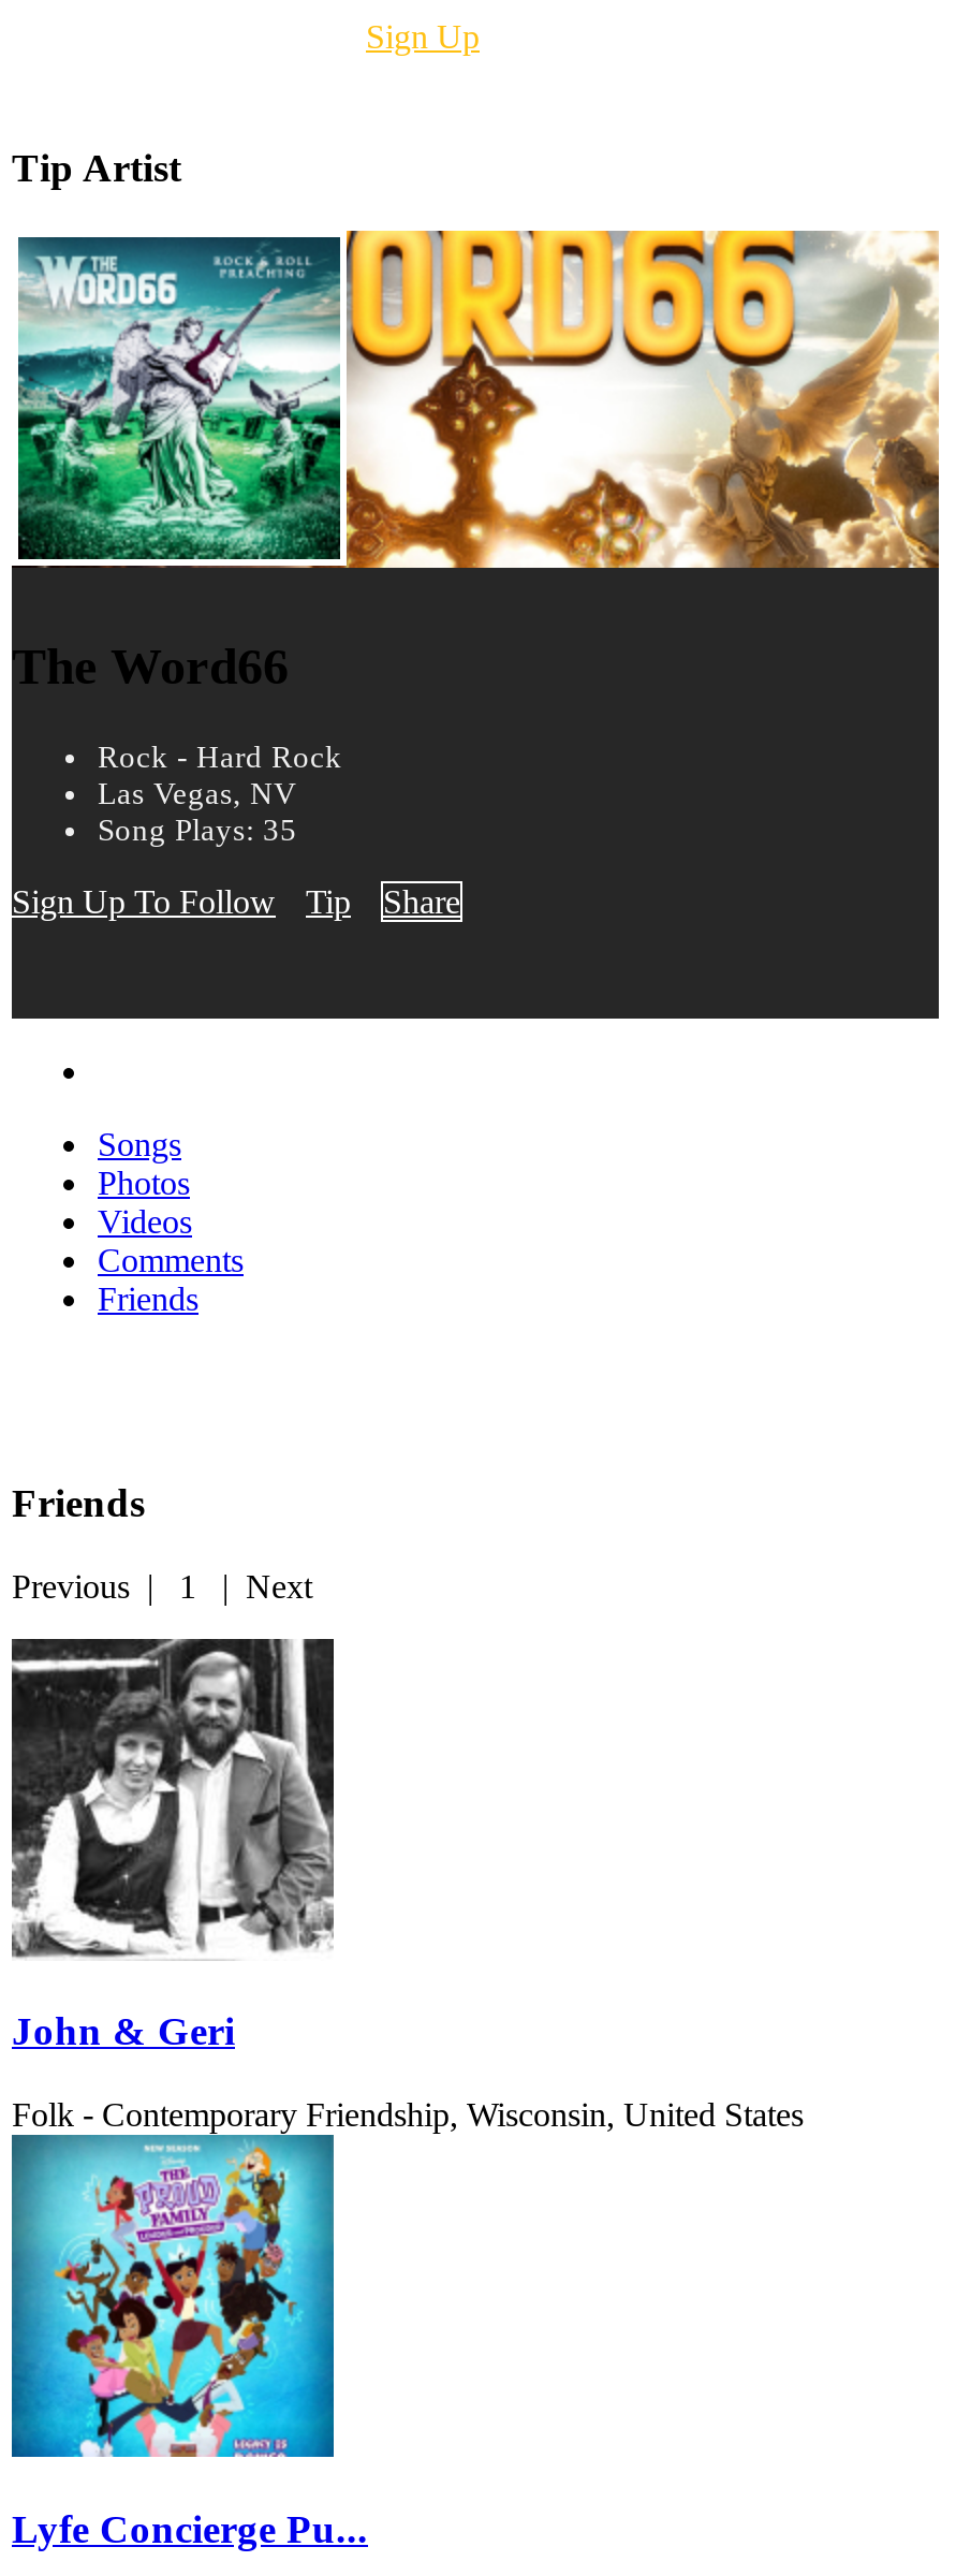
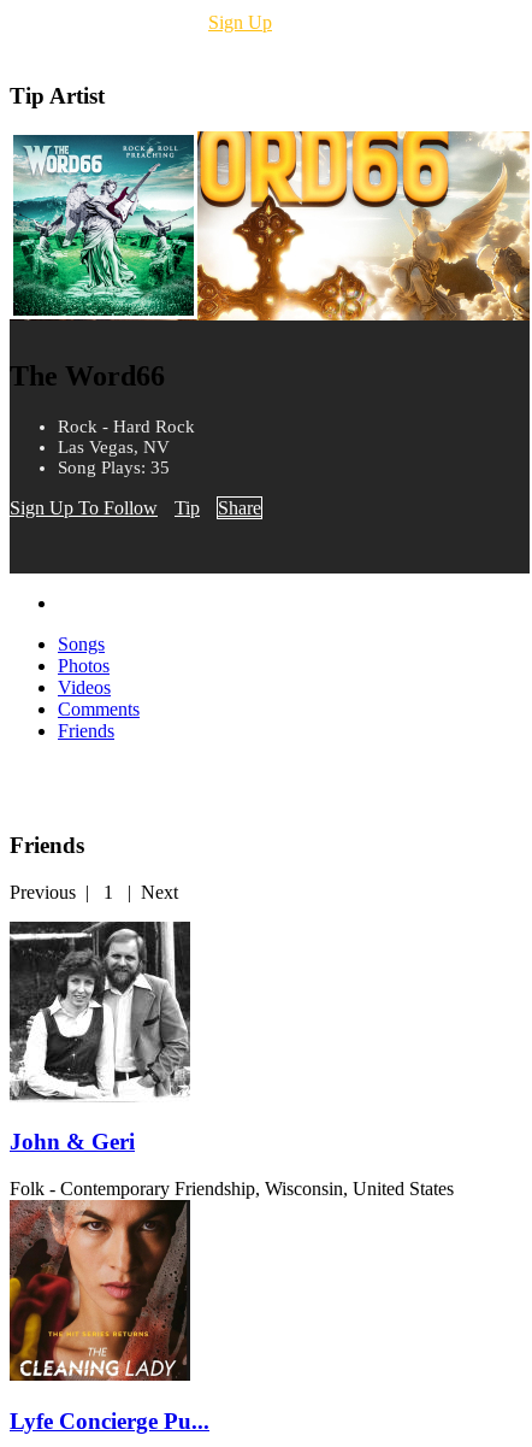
- [image]
+ [image]
